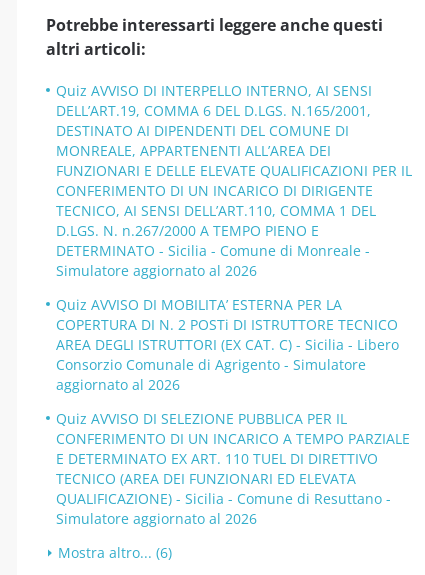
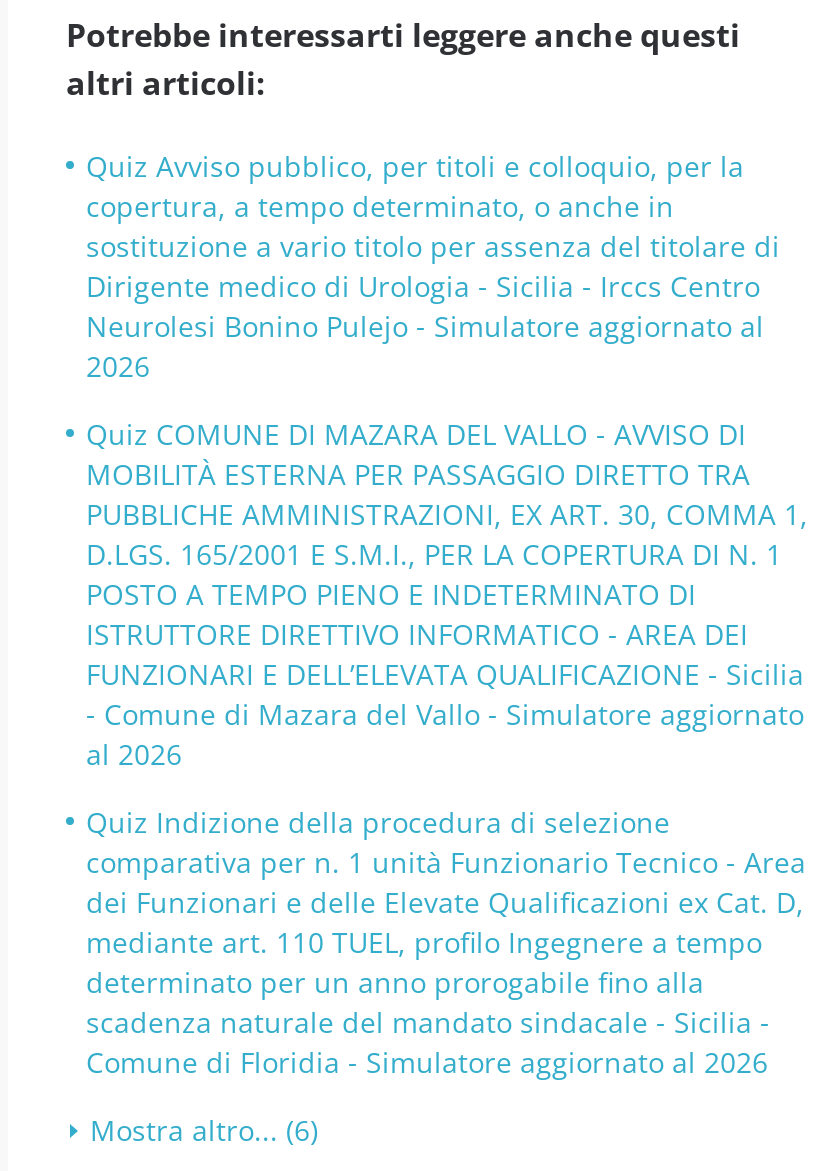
- Quiz AVVISO DI INTERPELLO INTERNO, AI SENSI
- DELL’ART.19, COMMA 6 DEL D.LGS. N.165/2001,
- DESTINATO AI DIPENDENTI DEL COMUNE DI
- MONREALE, APPARTENENTI ALL’AREA DEI
- FUNZIONARI E DELLE ELEVATE QUALIFICAZIONI PER IL
- CONFERIMENTO DI UN INCARICO DI DIRIGENTE
- TECNICO, AI SENSI DELL’ART.110, COMMA 1 DEL
- D.LGS. N. n.267/2000 A TEMPO PIENO E
- DETERMINATO - Sicilia - Comune di Monreale -
- Simulatore aggiornato al 2026
+ Quiz Avviso pubblico, per titoli e colloquio, per la
+ copertura, a tempo determinato, o anche in
+ sostituzione a vario titolo per assenza del titolare di
+ Dirigente medico di Urologia - Sicilia - Irccs Centro
+ Neurolesi Bonino Pulejo - Simulatore aggiornato al
+ 2026

- Quiz AVVISO DI MOBILITA’ ESTERNA PER LA
- COPERTURA DI N. 2 POSTi DI ISTRUTTORE TECNICO
- AREA DEGLI ISTRUTTORI (EX CAT. C) - Sicilia - Libero
- Consorzio Comunale di Agrigento - Simulatore
- aggiornato al 2026
+ Quiz COMUNE DI MAZARA DEL VALLO - AVVISO DI
+ MOBILITÀ ESTERNA PER PASSAGGIO DIRETTO TRA
+ PUBBLICHE AMMINISTRAZIONI, EX ART. 30, COMMA 1,
+ D.LGS. 165/2001 E S.M.I., PER LA COPERTURA DI N. 1
+ POSTO A TEMPO PIENO E INDETERMINATO DI
+ ISTRUTTORE DIRETTIVO INFORMATICO - AREA DEI
+ FUNZIONARI E DELL’ELEVATA QUALIFICAZIONE - Sicilia
+ - Comune di Mazara del Vallo - Simulatore aggiornato
+ al 2026

- Quiz AVVISO DI SELEZIONE PUBBLICA PER IL
- CONFERIMENTO DI UN INCARICO A TEMPO PARZIALE
- E DETERMINATO EX ART. 110 TUEL DI DIRETTIVO
- TECNICO (AREA DEI FUNZIONARI ED ELEVATA
- QUALIFICAZIONE) - Sicilia - Comune di Resuttano -
- Simulatore aggiornato al 2026
+ Quiz Indizione della procedura di selezione
+ comparativa per n. 1 unità Funzionario Tecnico - Area
+ dei Funzionari e delle Elevate Qualificazioni ex Cat. D,
+ mediante art. 110 TUEL, profilo Ingegnere a tempo
+ determinato per un anno prorogabile fino alla
+ scadenza naturale del mandato sindacale - Sicilia -
+ Comune di Floridia - Simulatore aggiornato al 2026
